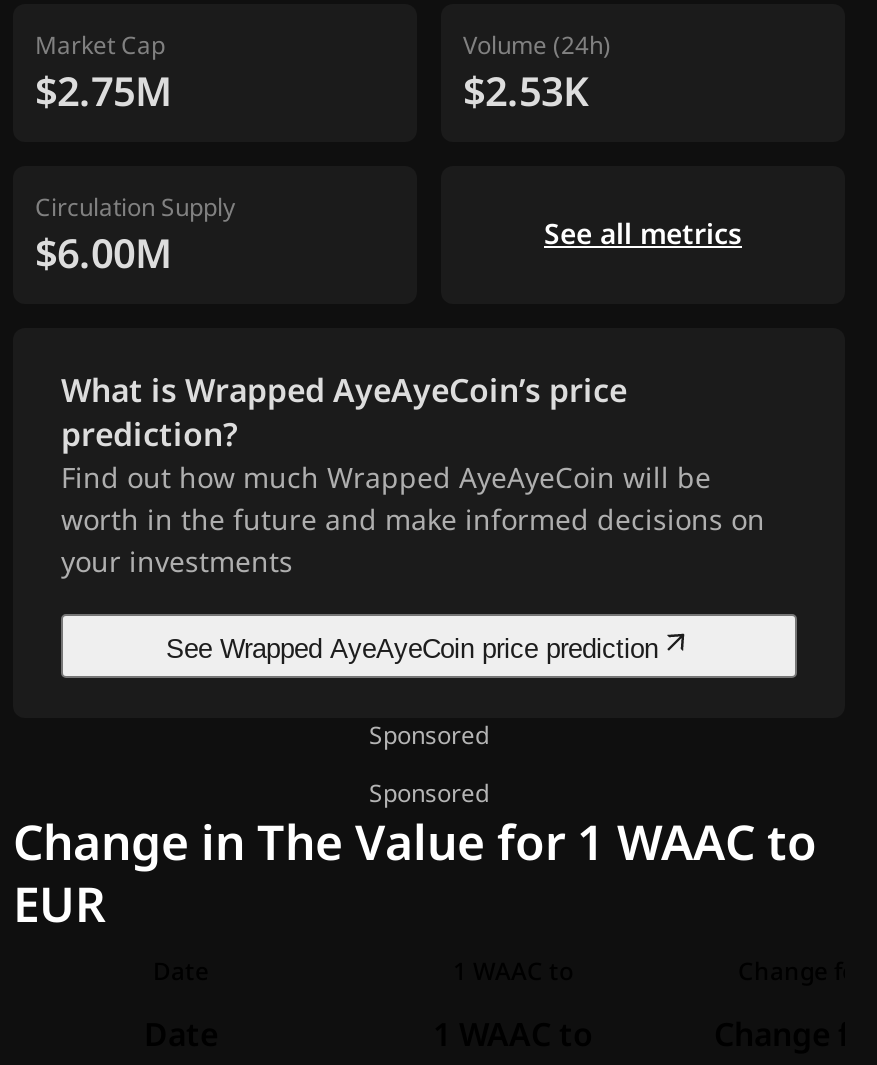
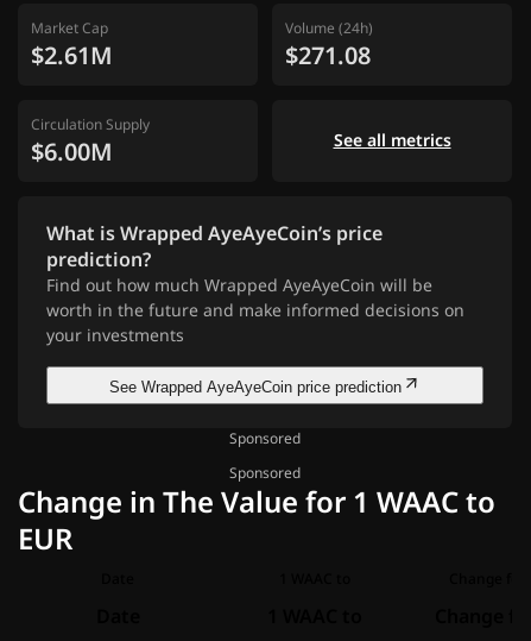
- $2.75M
+ $2.61M

- $2.53K
+ $271.08
